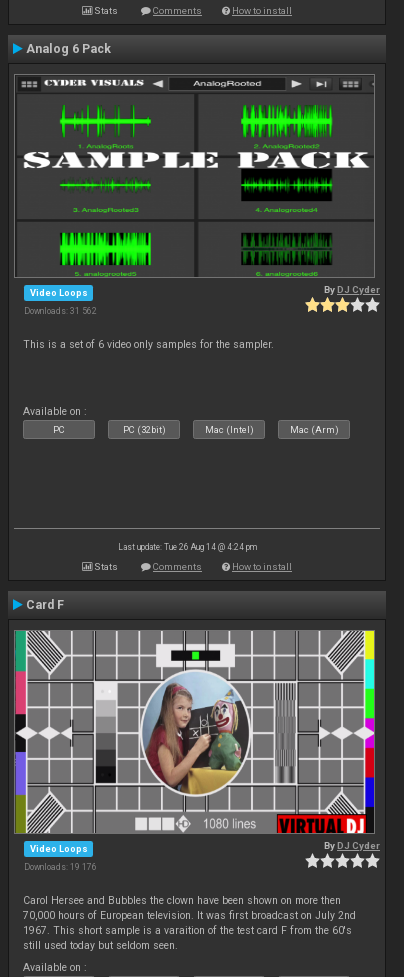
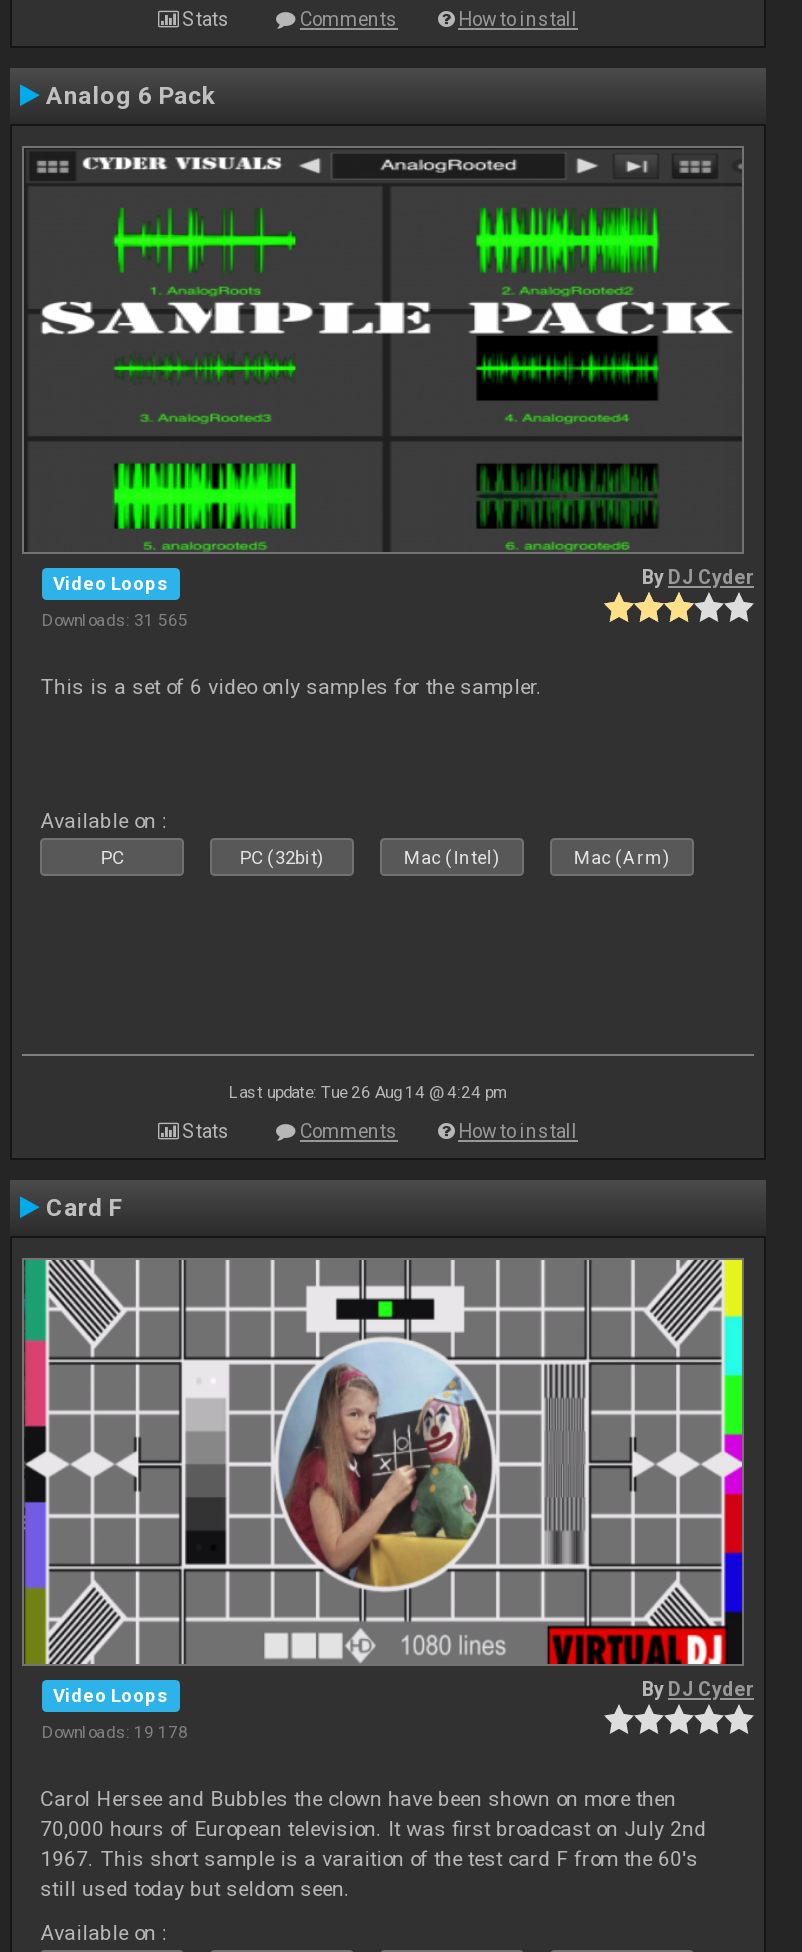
- Downloads: 31 562
+ Downloads: 31 565

- Downloads: 19 176
+ Downloads: 19 178
